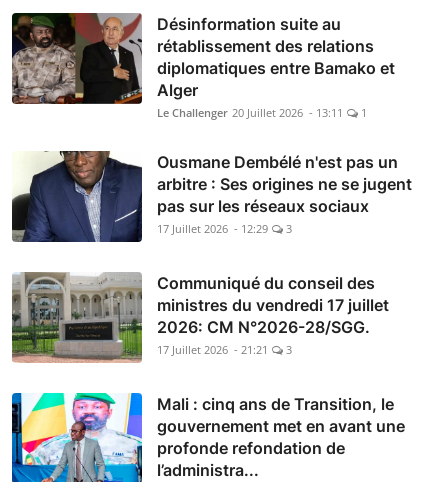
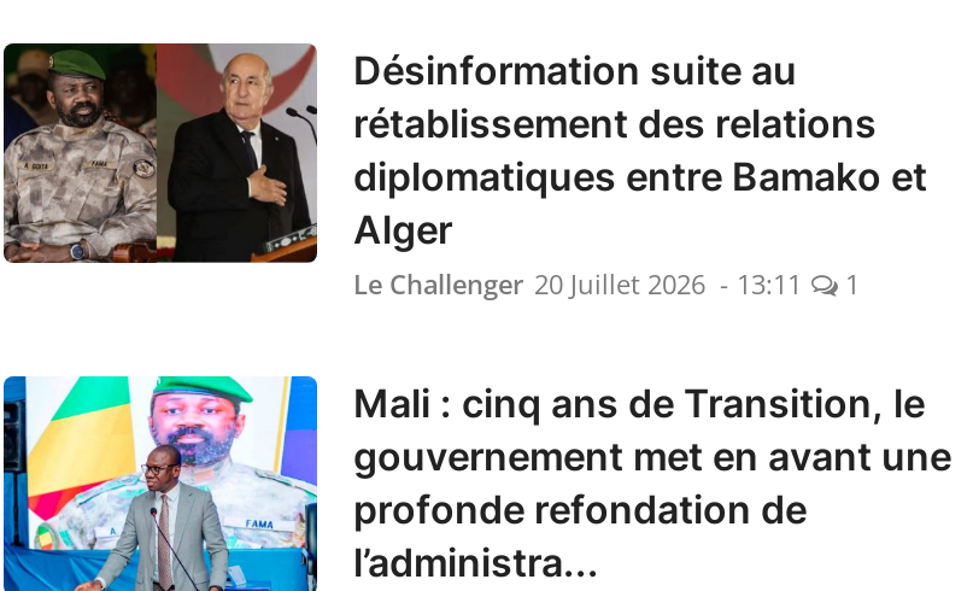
- [image]
- Ousmane Dembélé n'est pas un
- arbitre : Ses origines ne se jugent
- pas sur les réseaux sociaux
- 17 Juillet 2026 - 12:29
- 3
- Communiqué du conseil des
- ministres du vendredi 17 juillet
- 2026: CM N°2026-28/SGG.
- 17 Juillet 2026 - 21:21
- 3

- [image]
